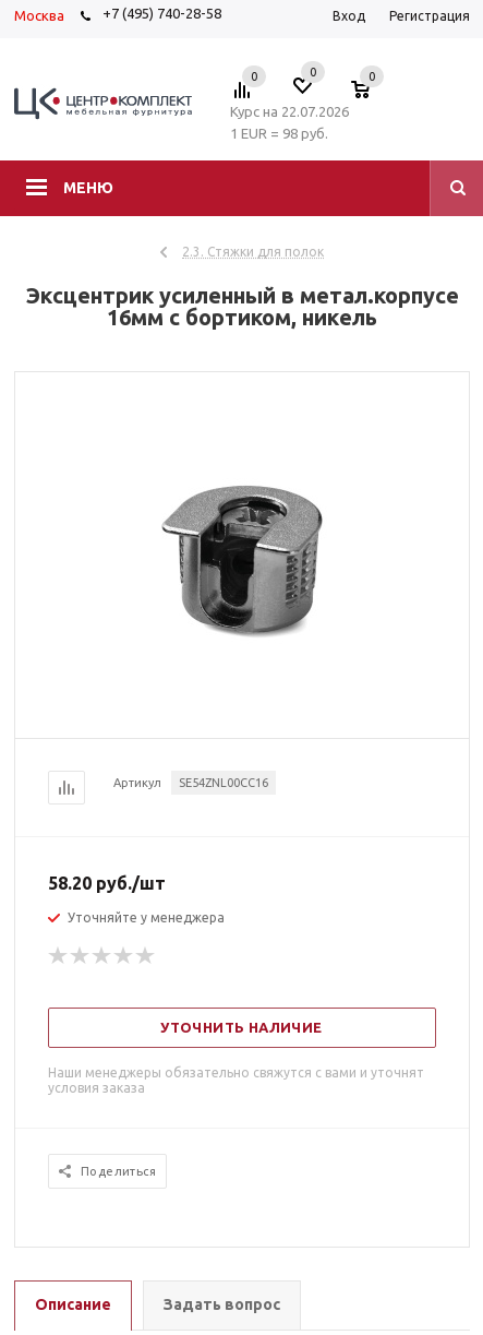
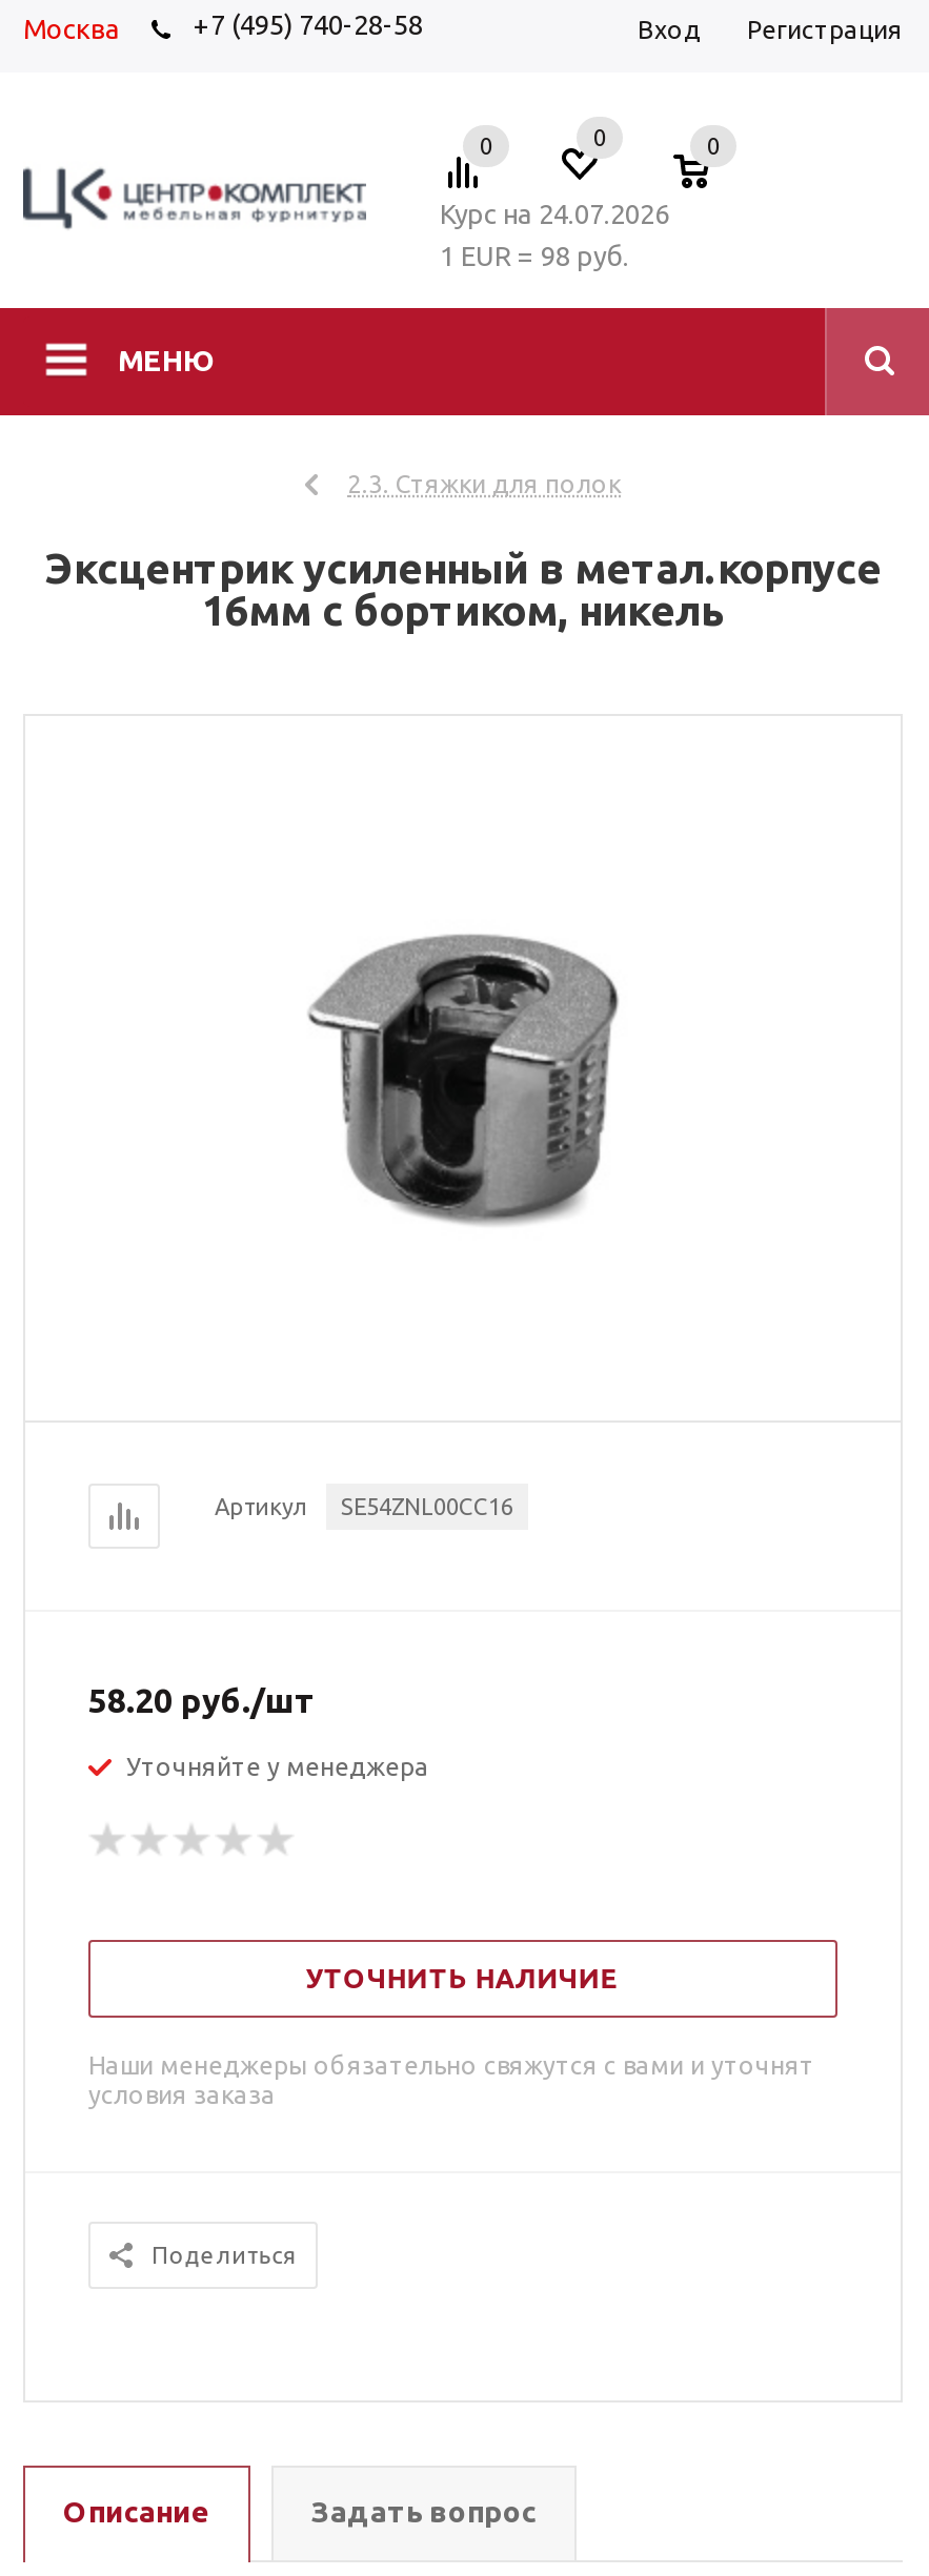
- Курс на 22.07.2026
+ Курс на 24.07.2026
